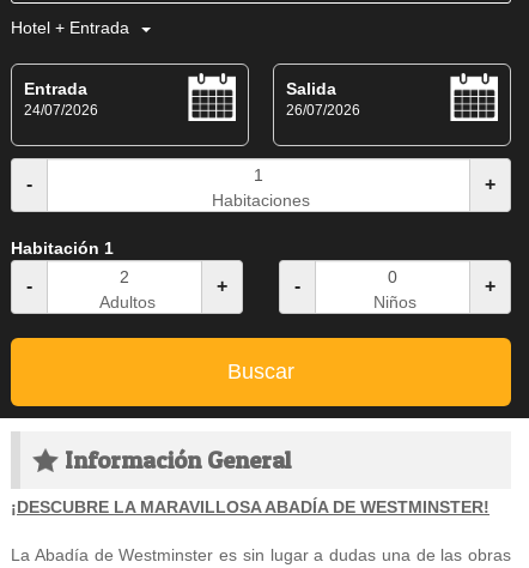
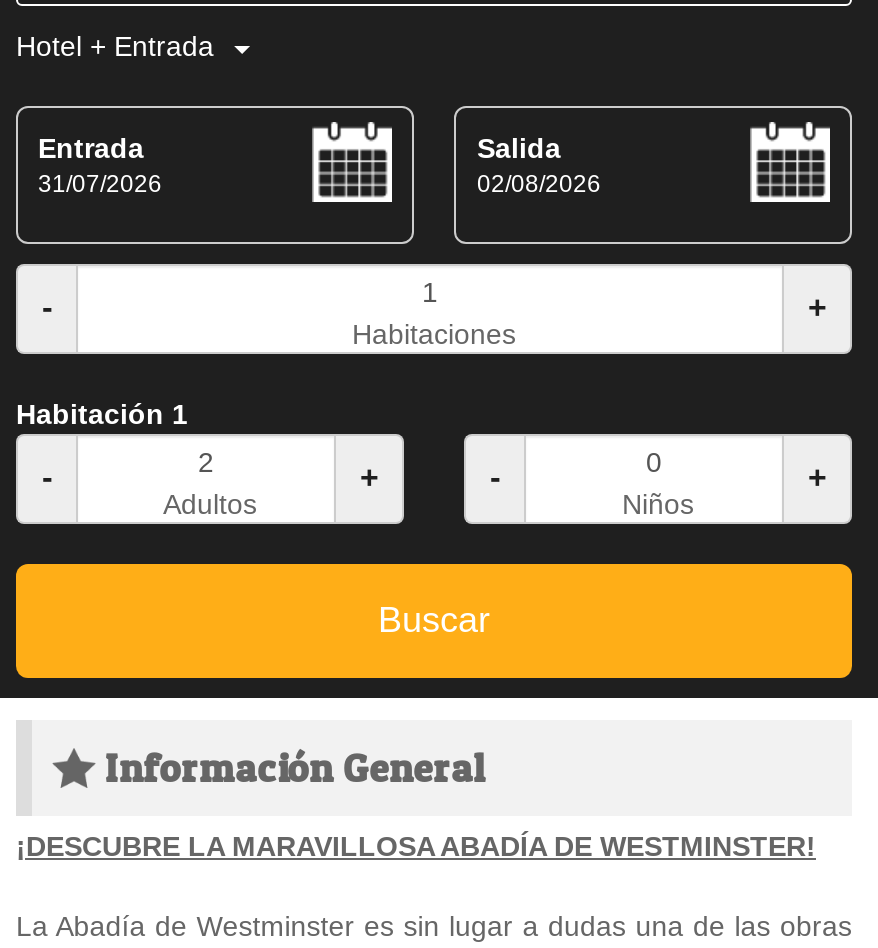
- 24/07/2026
+ 31/07/2026

- 26/07/2026
+ 02/08/2026
